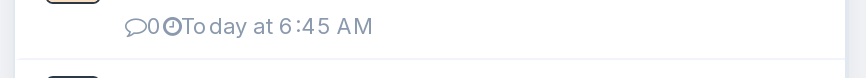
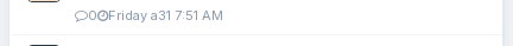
- 0 Today at 6:45 AM
+ 0 Friday a31 7:51 AM
